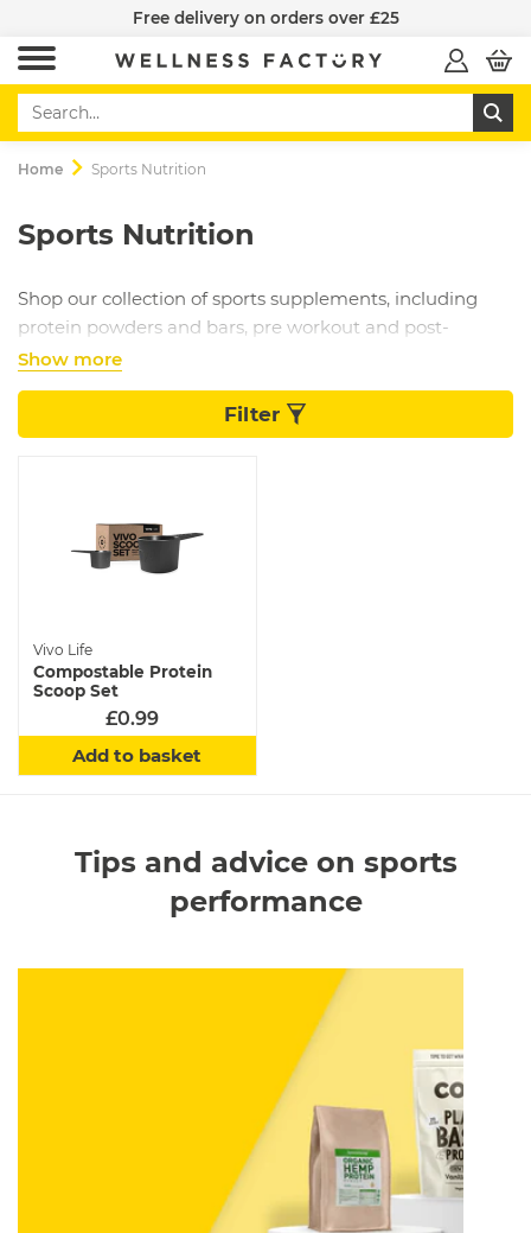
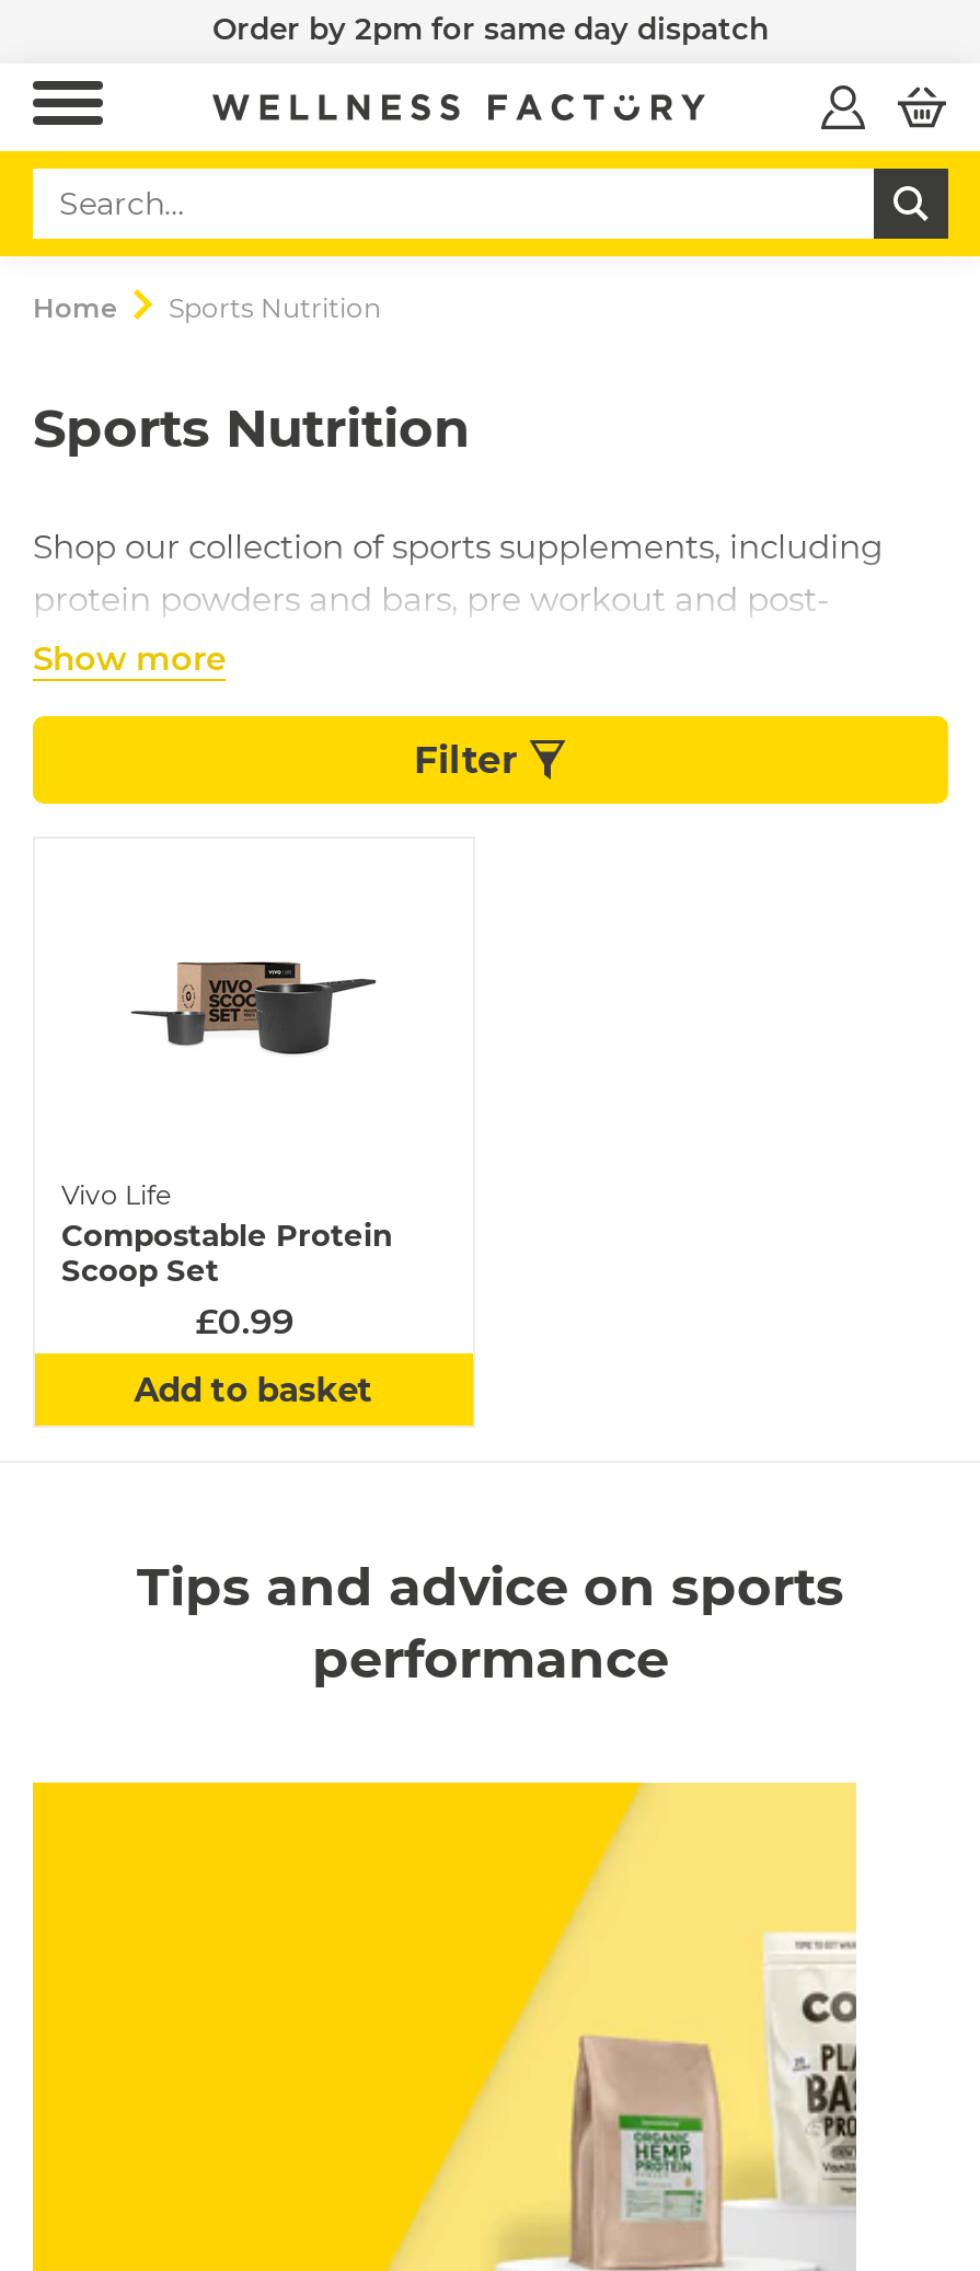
- Free delivery on orders over £25
+ Order by 2pm for same day dispatch
